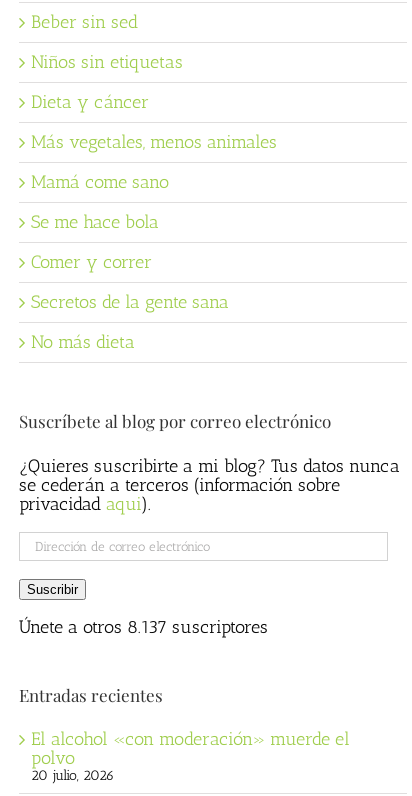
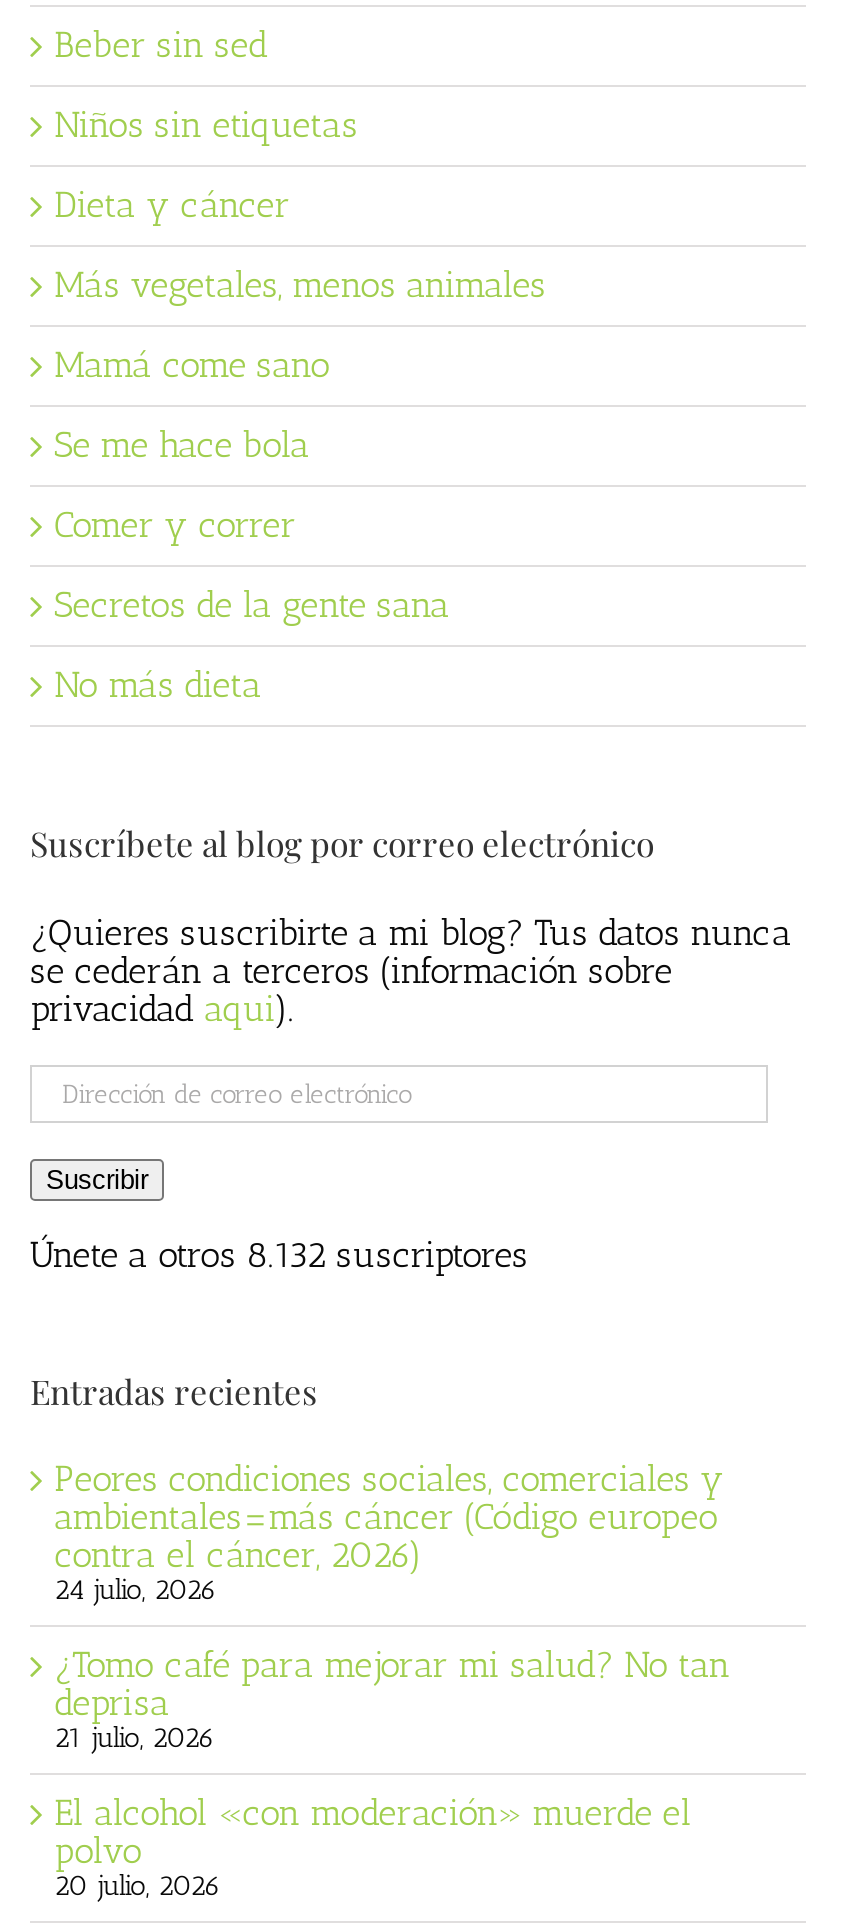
- Únete a otros 8.137 suscriptores
+ Únete a otros 8.132 suscriptores

+ Peores condiciones sociales, comerciales y
+ ambientales=más cáncer (Código europeo
+ contra el cáncer, 2026)
+ 24 julio, 2026
+ ¿Tomo café para mejorar mi salud? No tan
+ deprisa
+ 21 julio, 2026
